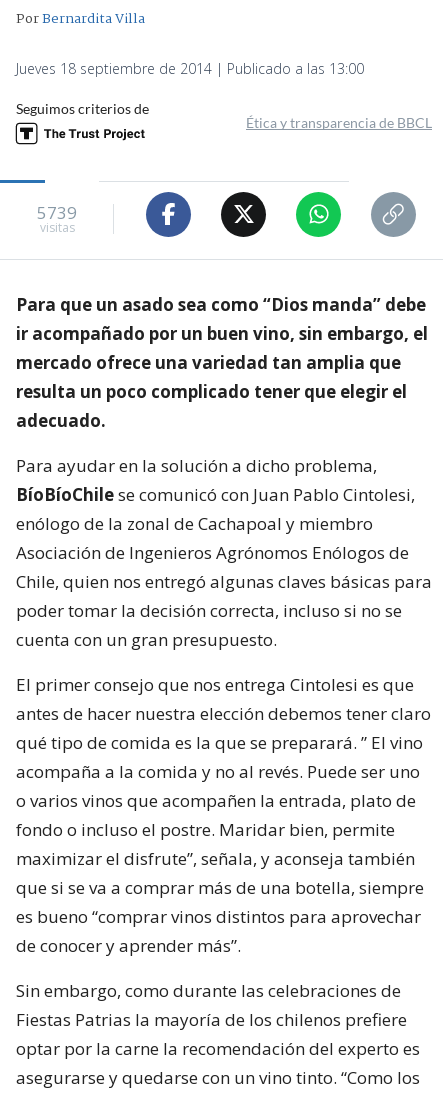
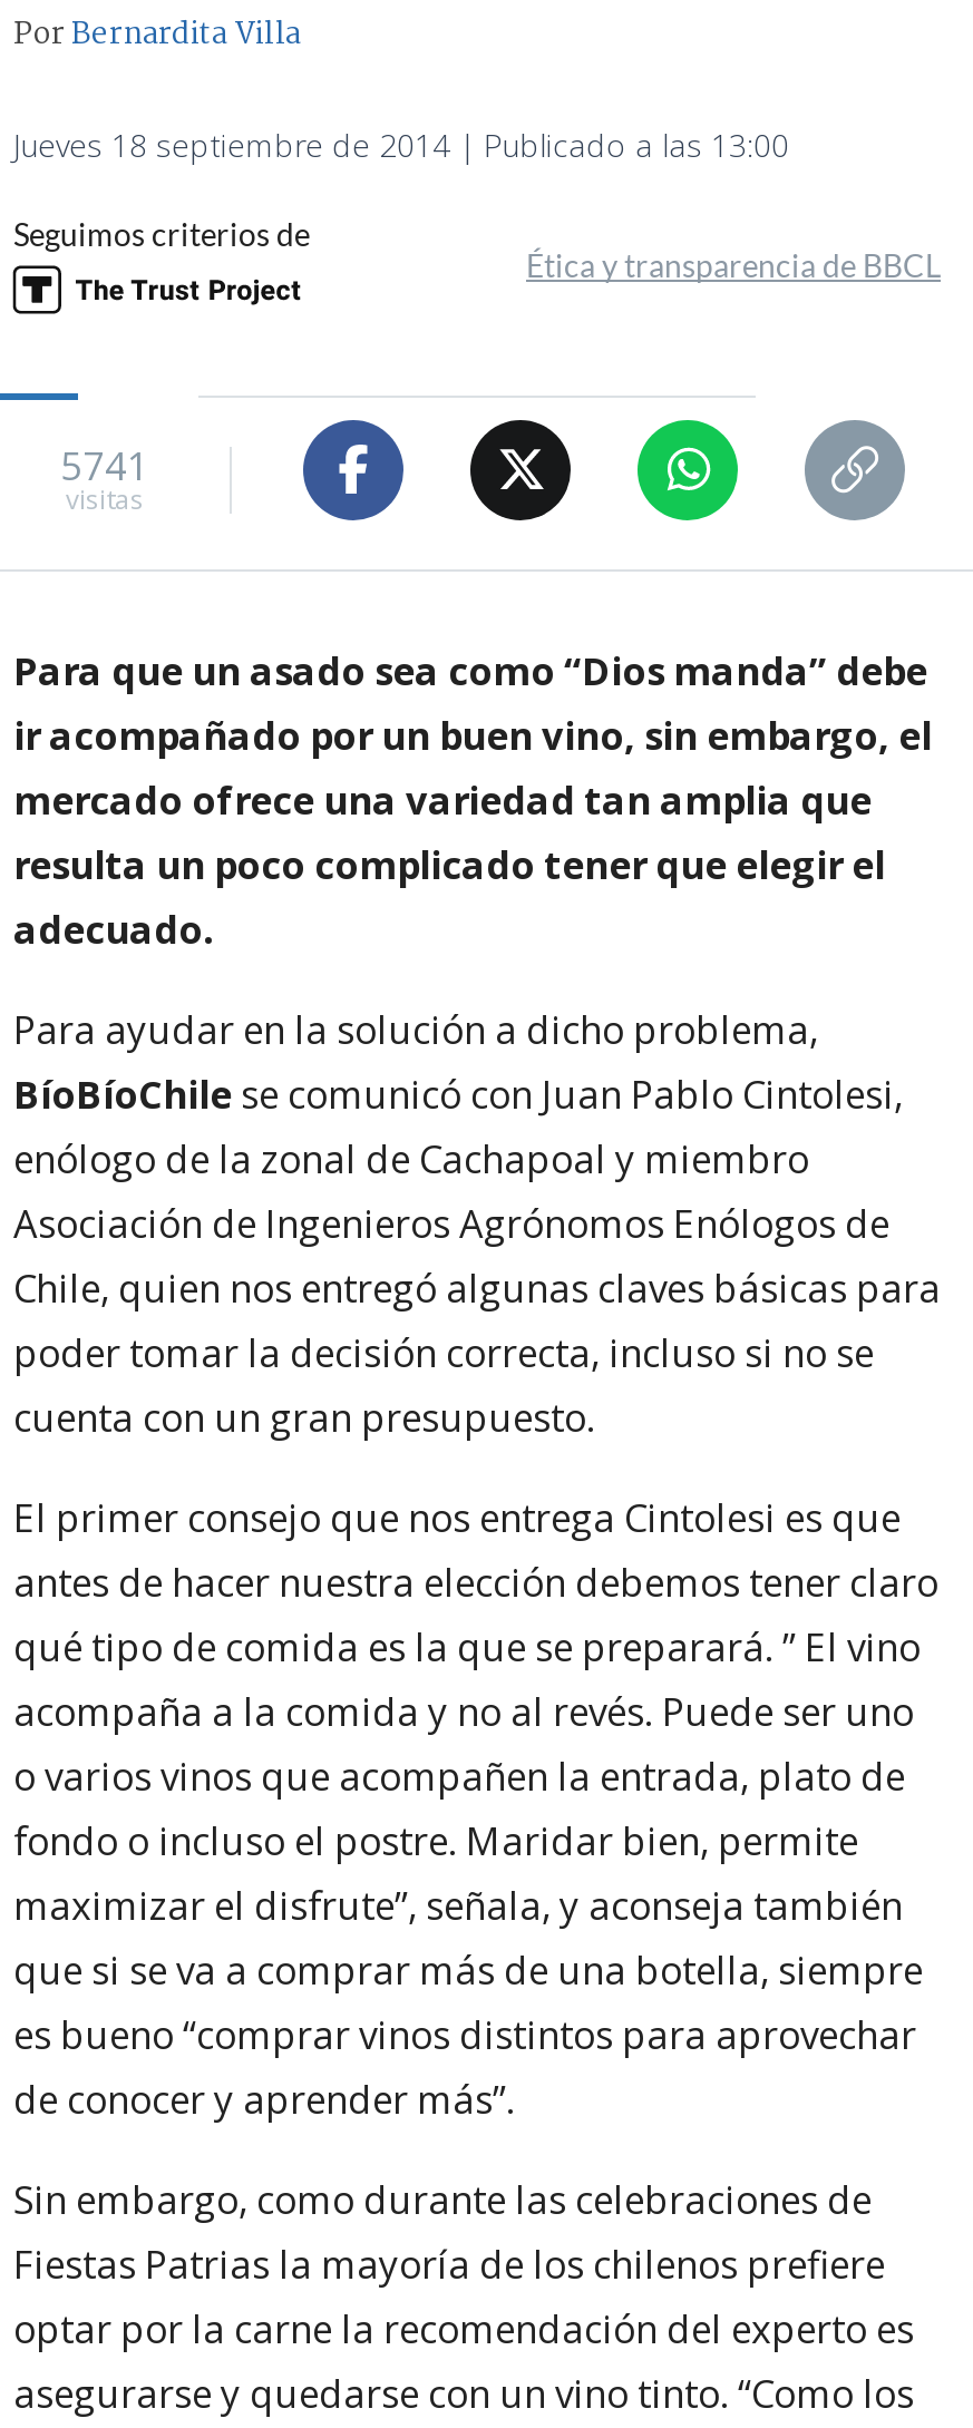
- 5739
+ 5741
